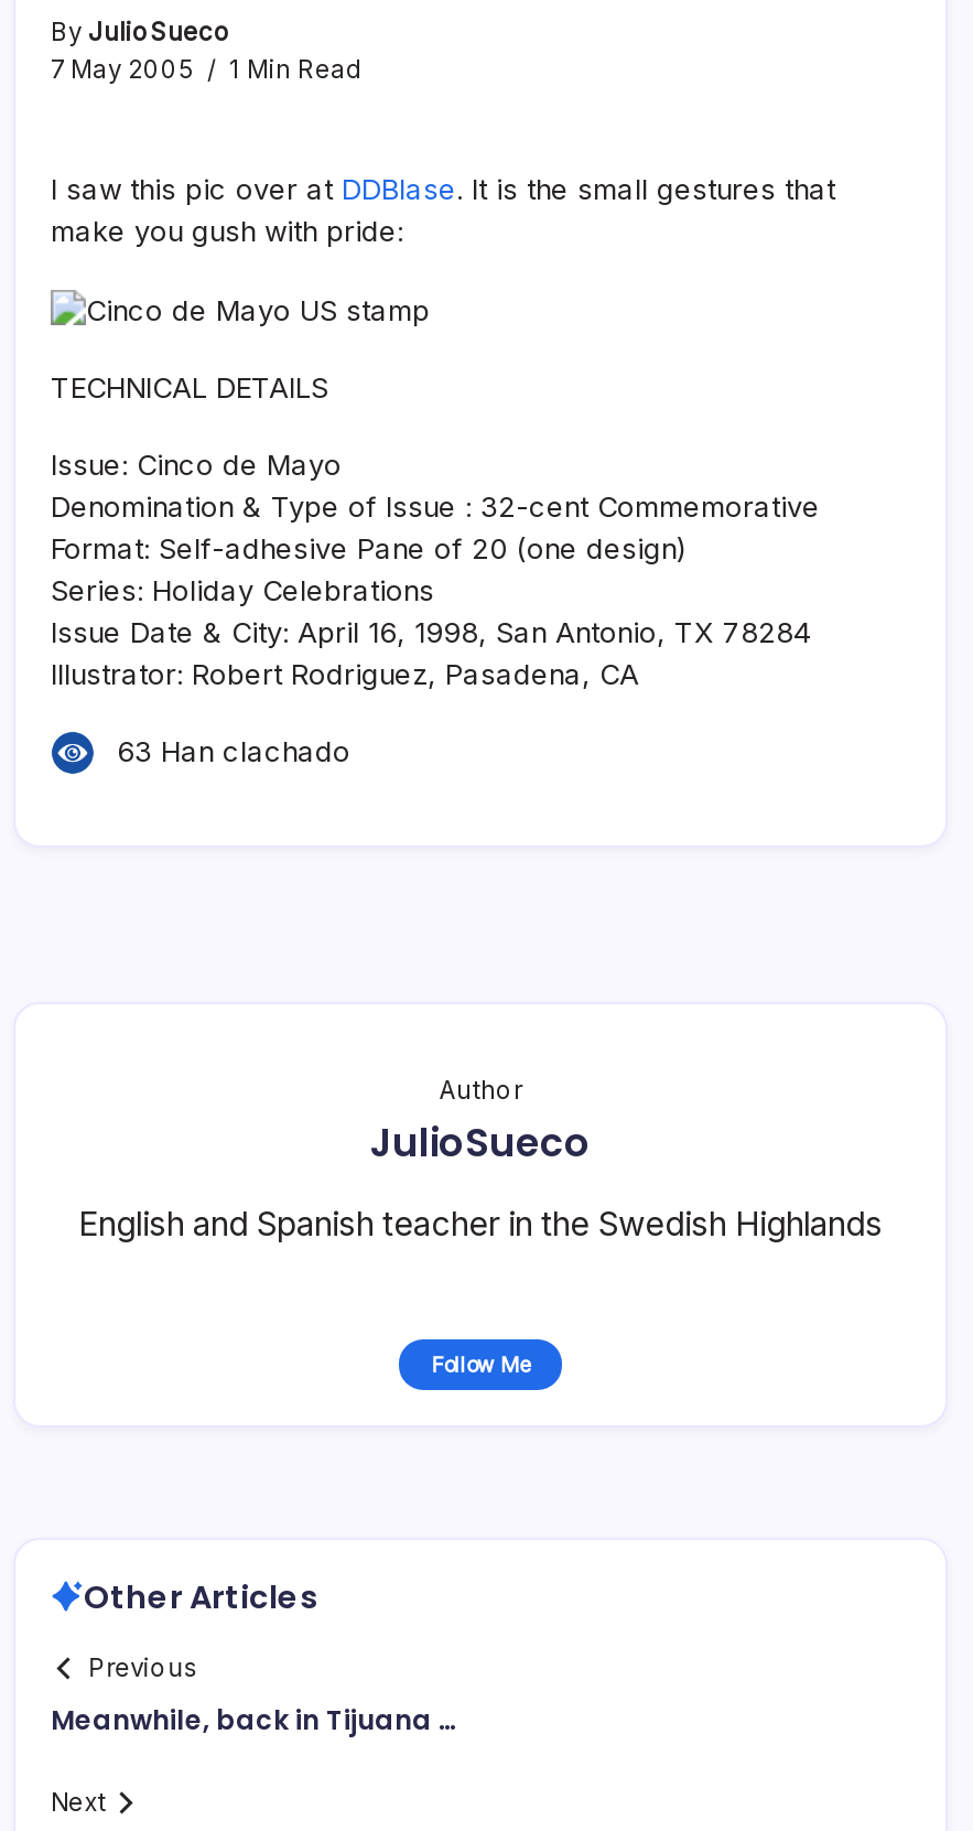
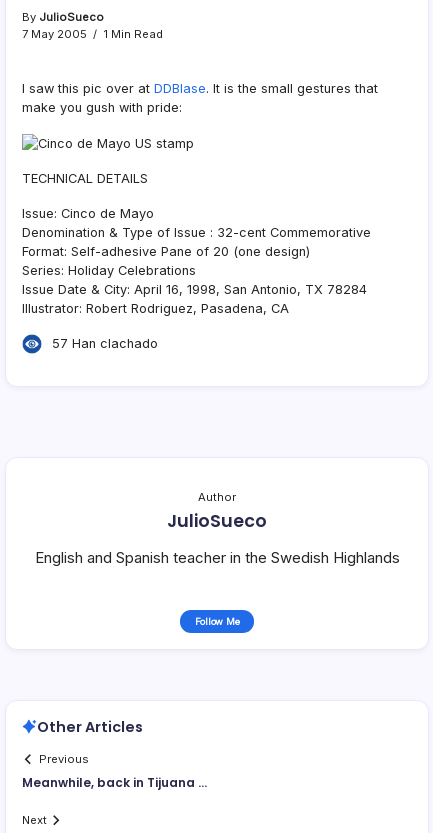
- 63 Han clachado
+ 57 Han clachado
